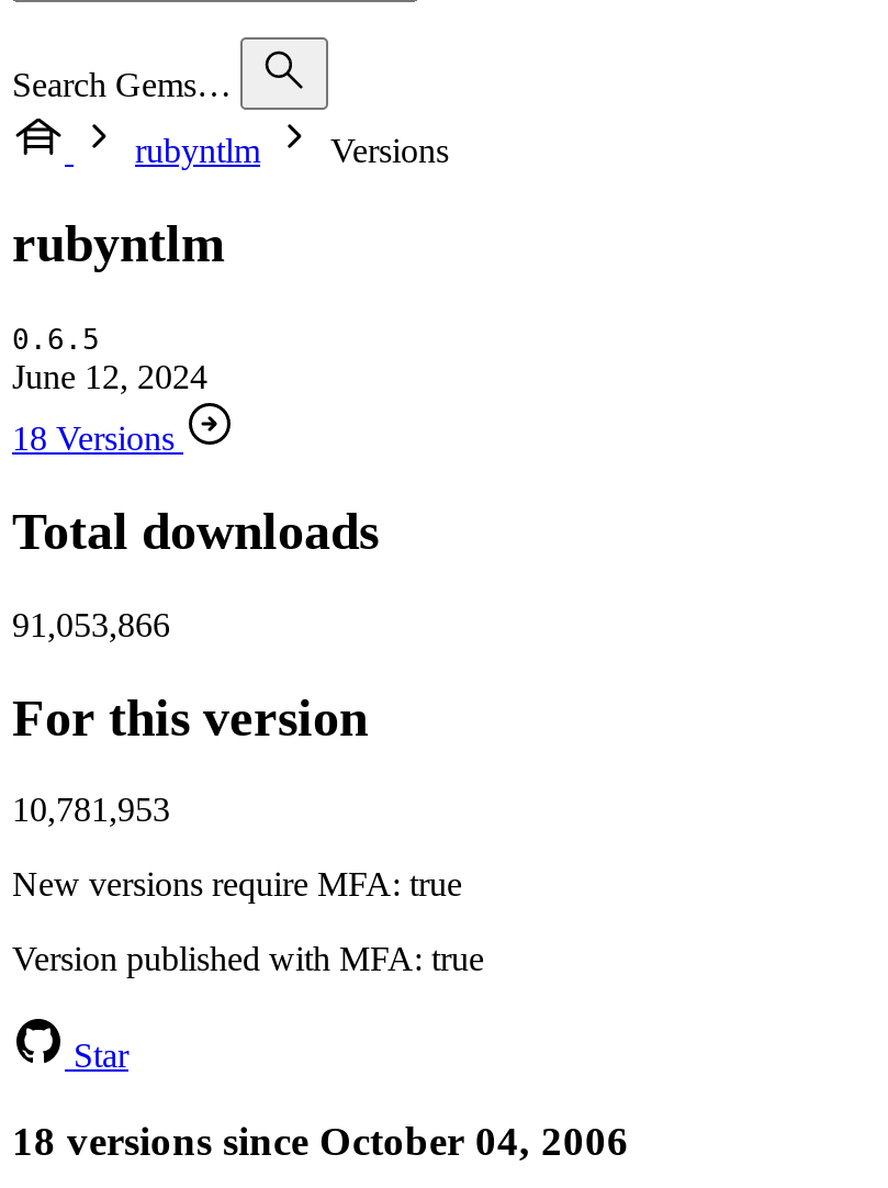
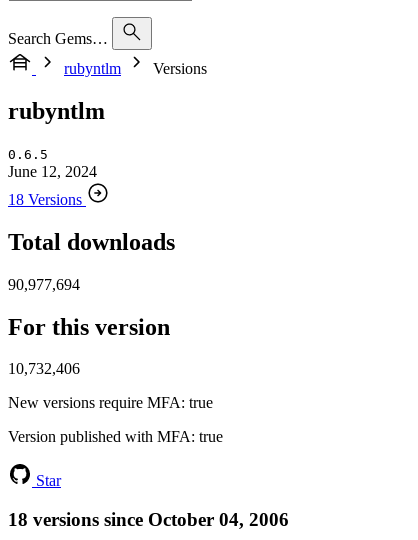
- 91,053,866
+ 90,977,694

- 10,781,953
+ 10,732,406
